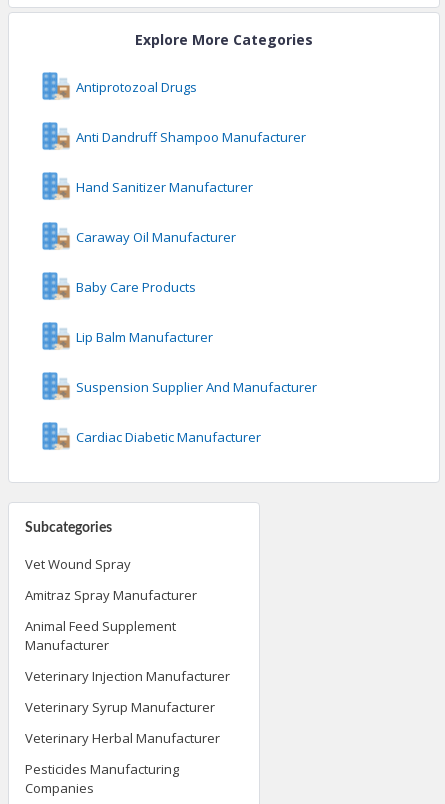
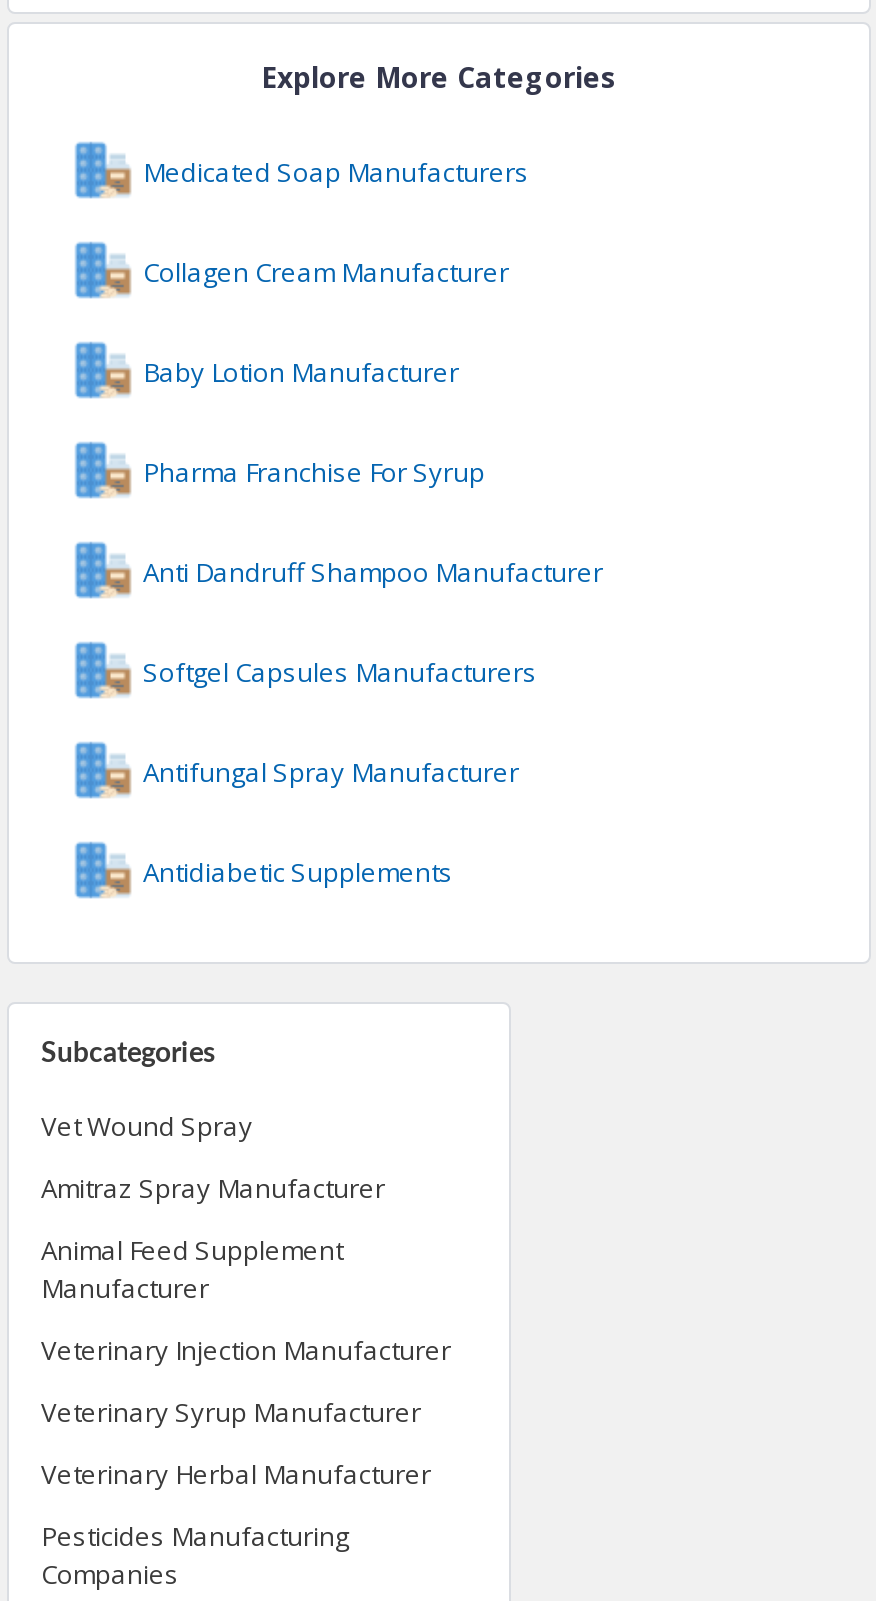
- Antiprotozoal Drugs
+ Medicated Soap Manufacturers
+ Collagen Cream Manufacturer
+ Baby Lotion Manufacturer
+ Pharma Franchise For Syrup

moved down: Anti Dandruff Shampoo Manufacturer

- Hand Sanitizer Manufacturer
- Caraway Oil Manufacturer
- Baby Care Products
- Lip Balm Manufacturer
- Suspension Supplier And Manufacturer
- Cardiac Diabetic Manufacturer
+ Softgel Capsules Manufacturers
+ Antifungal Spray Manufacturer
+ Antidiabetic Supplements
